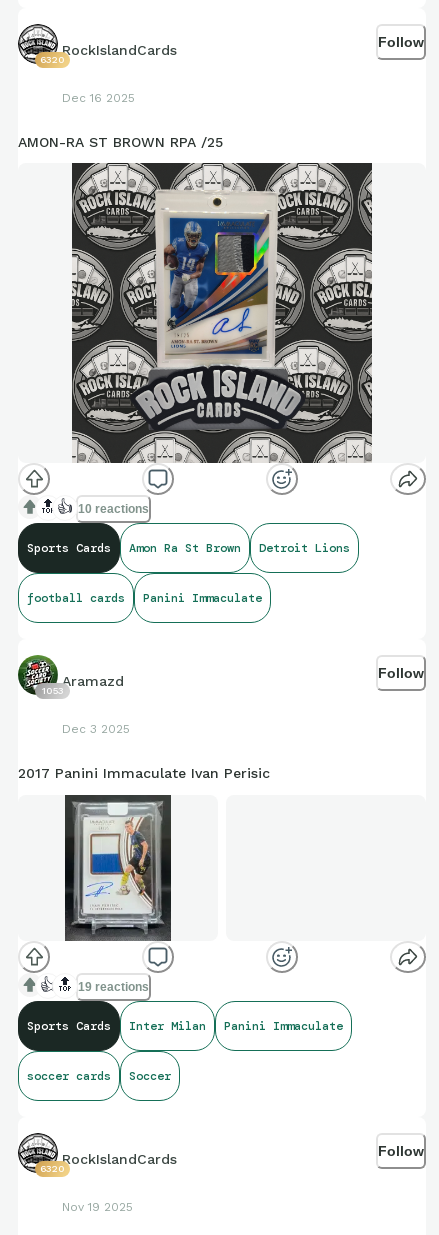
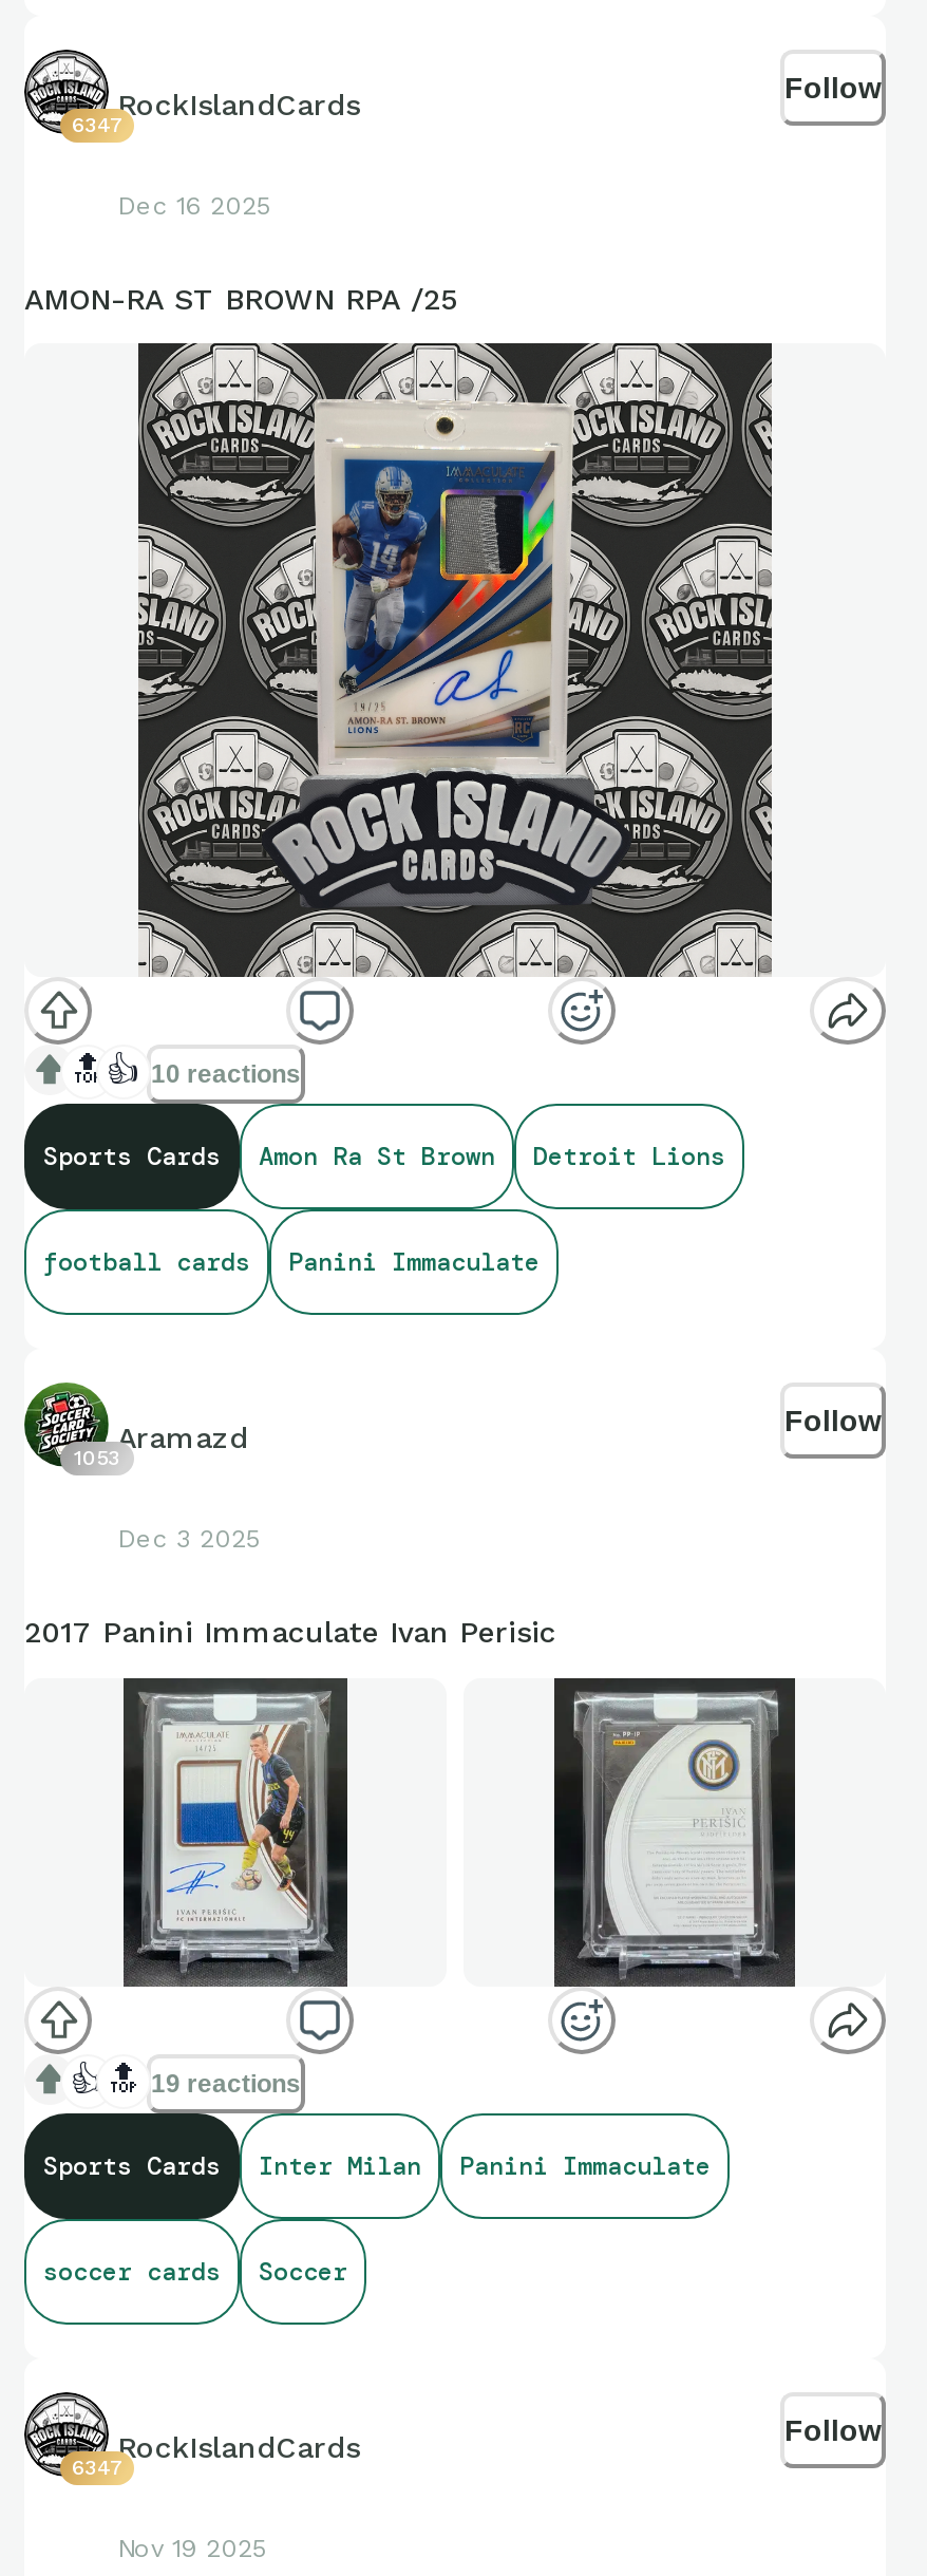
- 6320
+ 6347

+ [image]

- 6320
+ 6347
